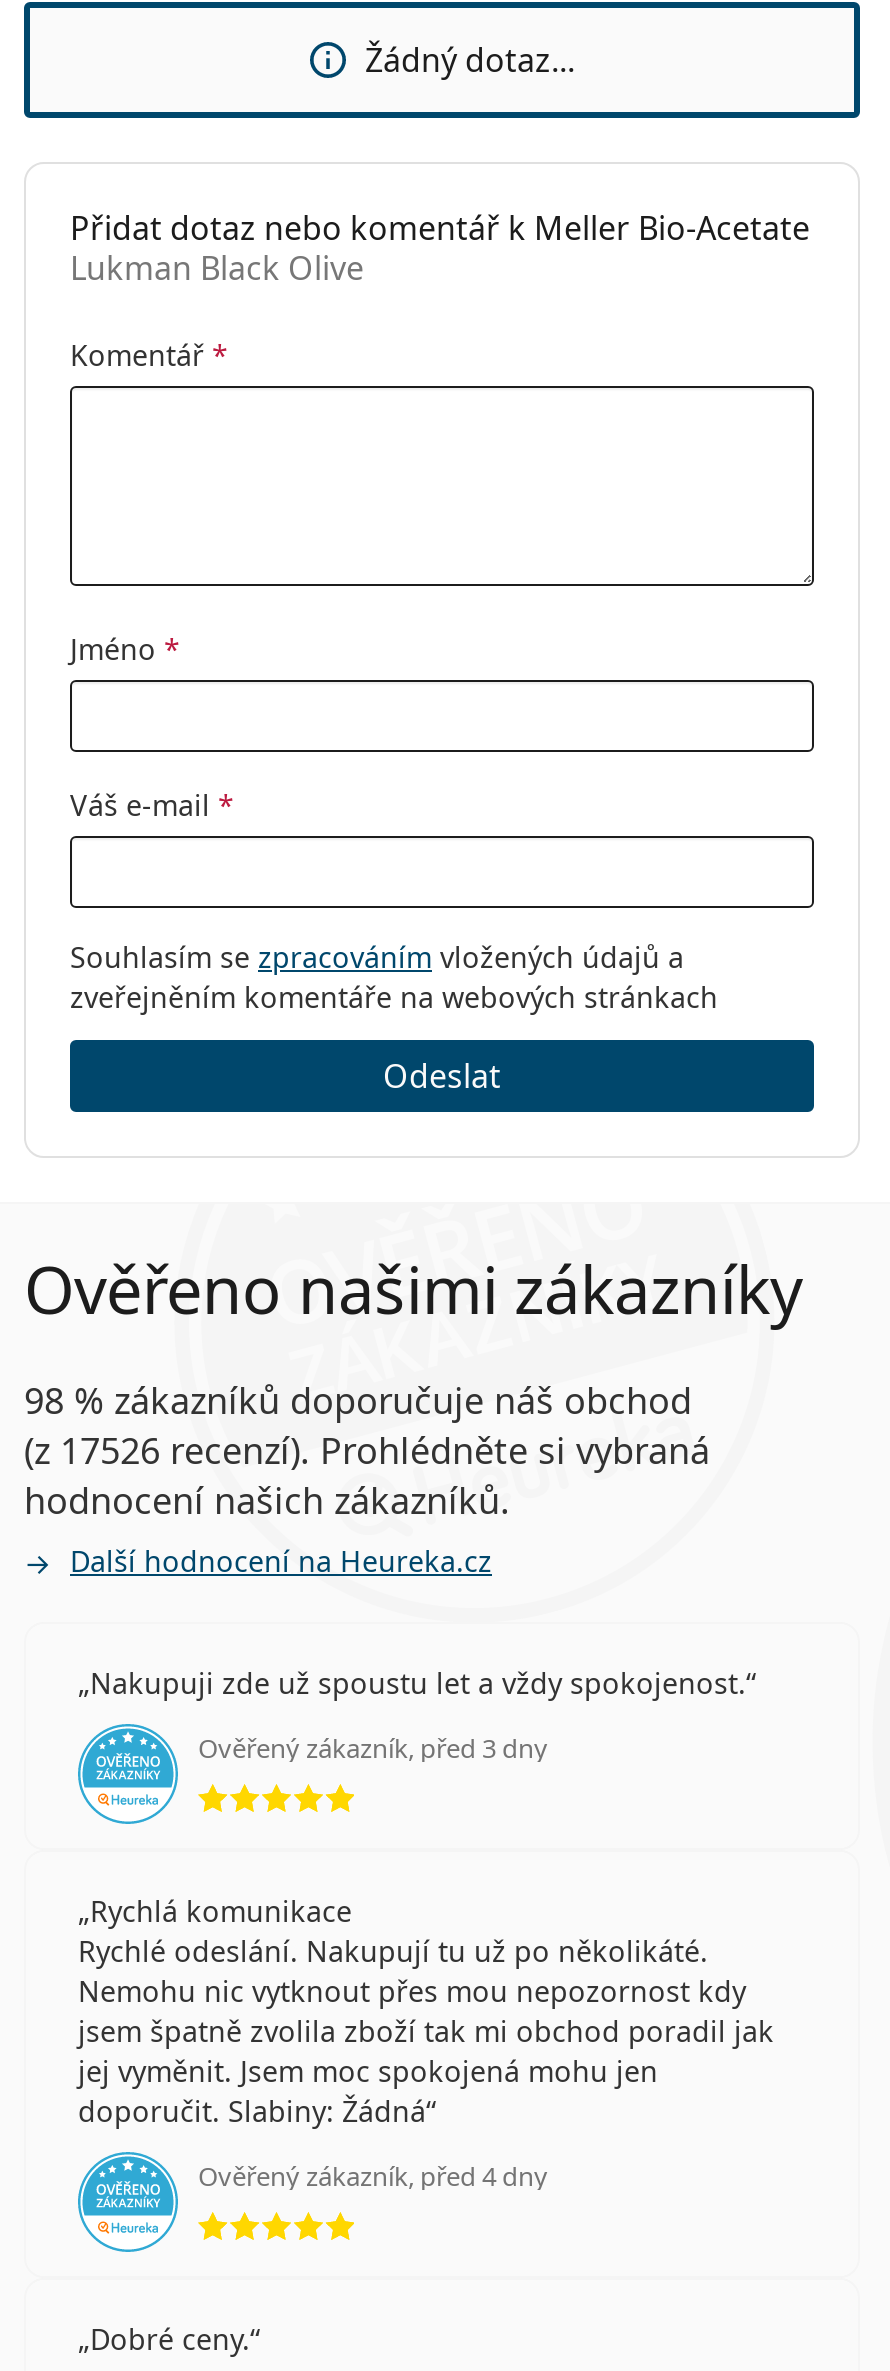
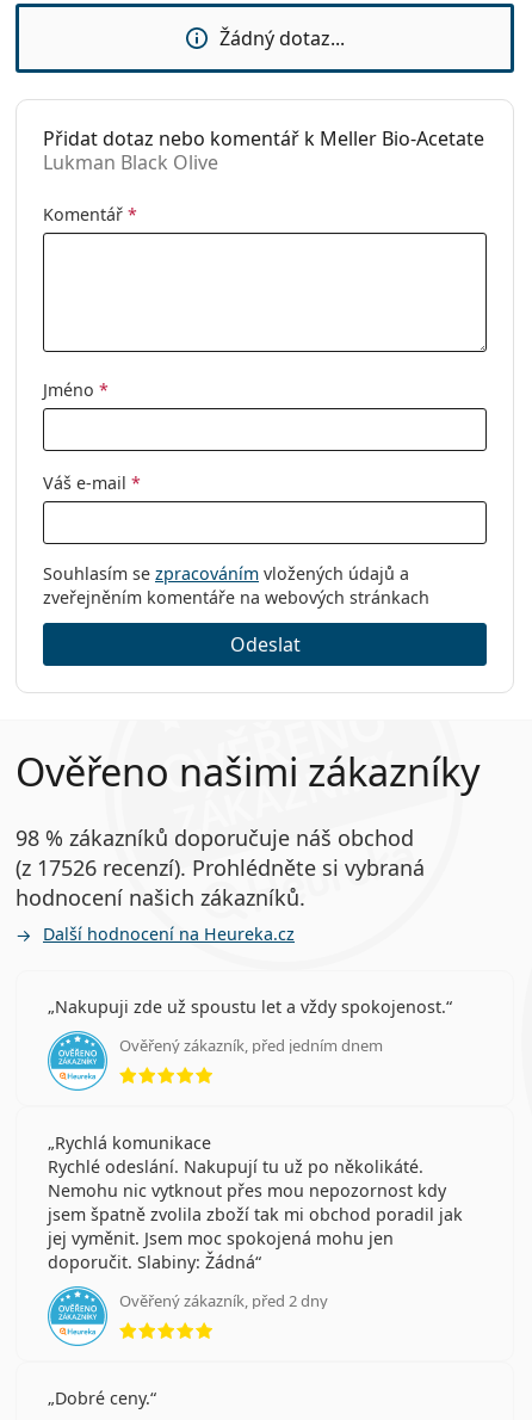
- Ověřený zákazník, před 3 dny
+ Ověřený zákazník, před jedním dnem

- Ověřený zákazník, před 4 dny
+ Ověřený zákazník, před 2 dny
